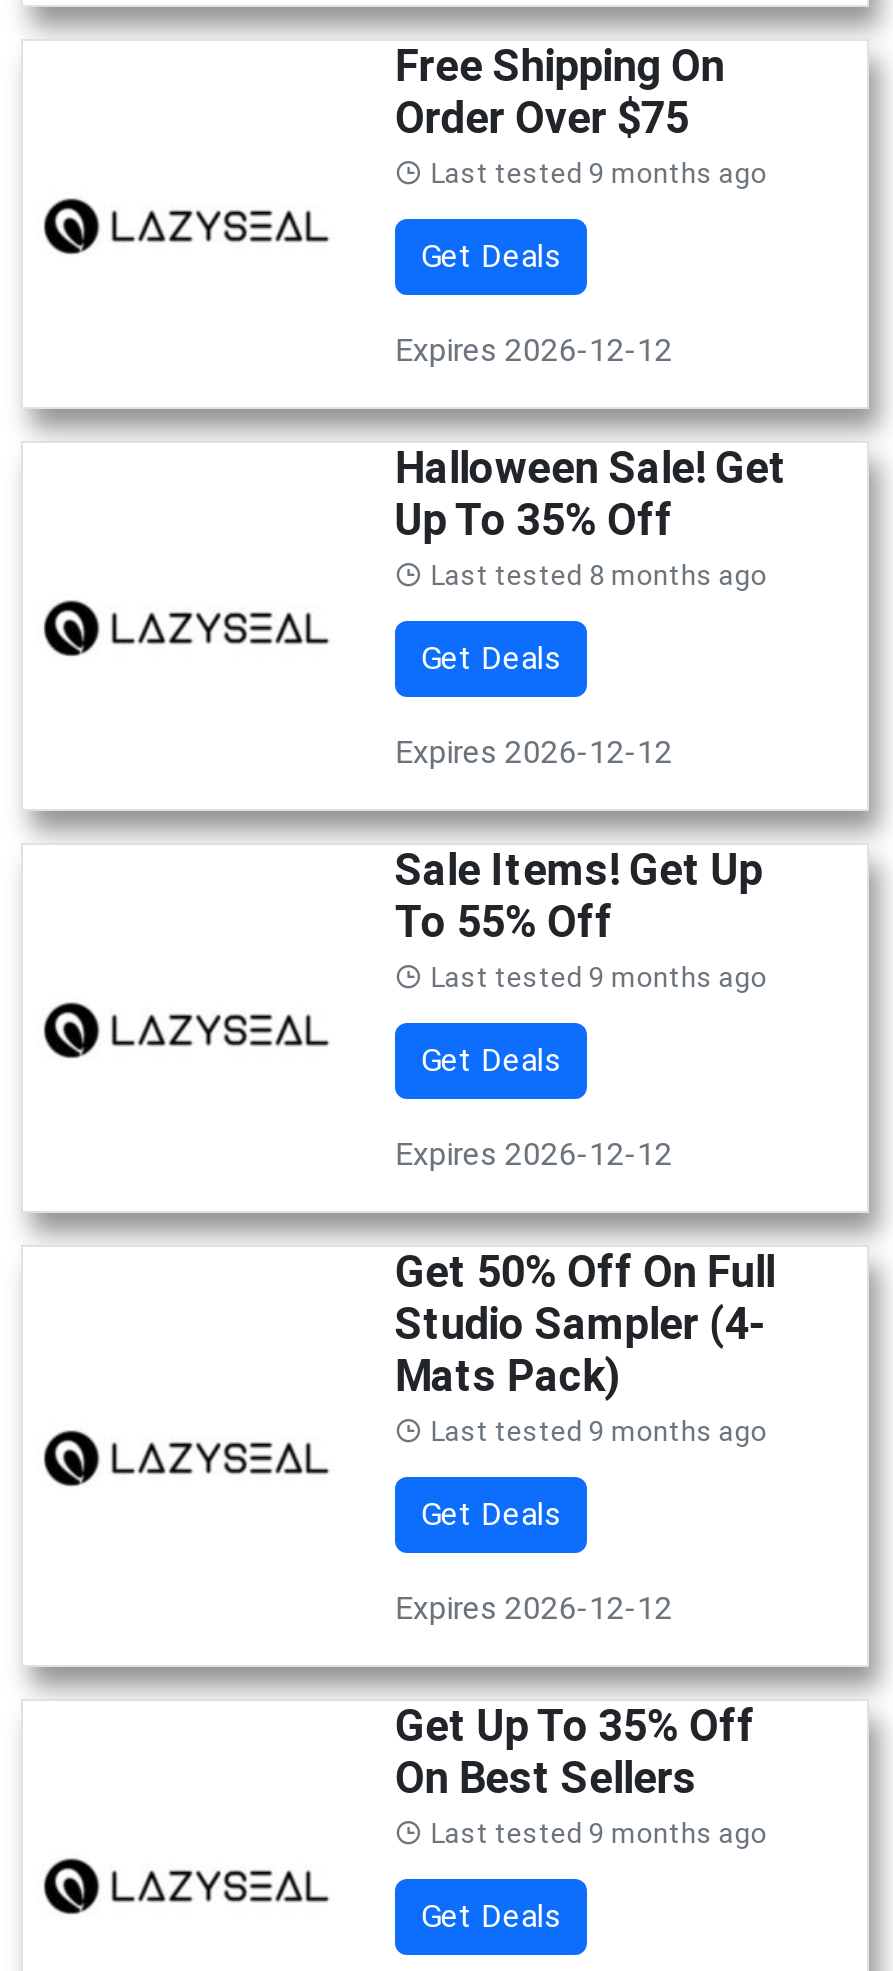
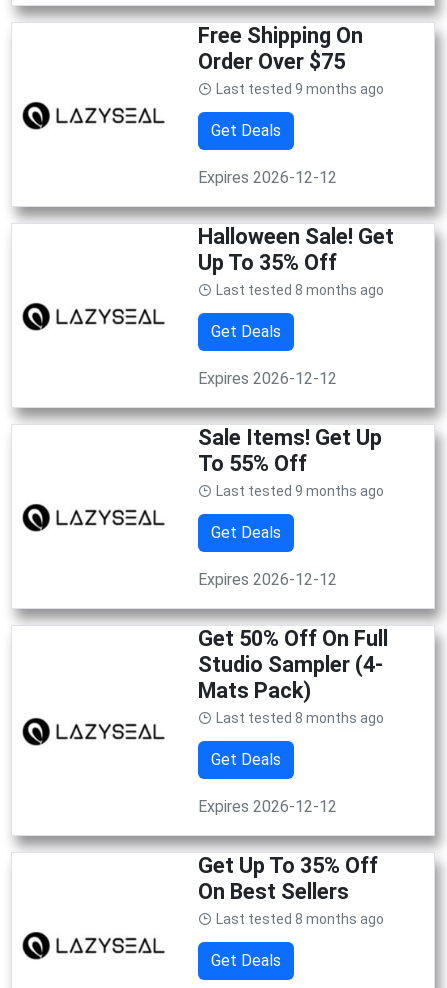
- Last tested 9 months ago
+ Last tested 8 months ago

- Last tested 9 months ago
+ Last tested 8 months ago
